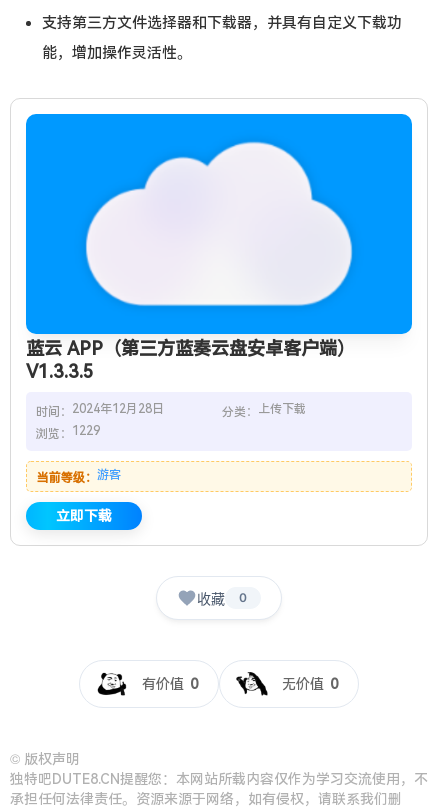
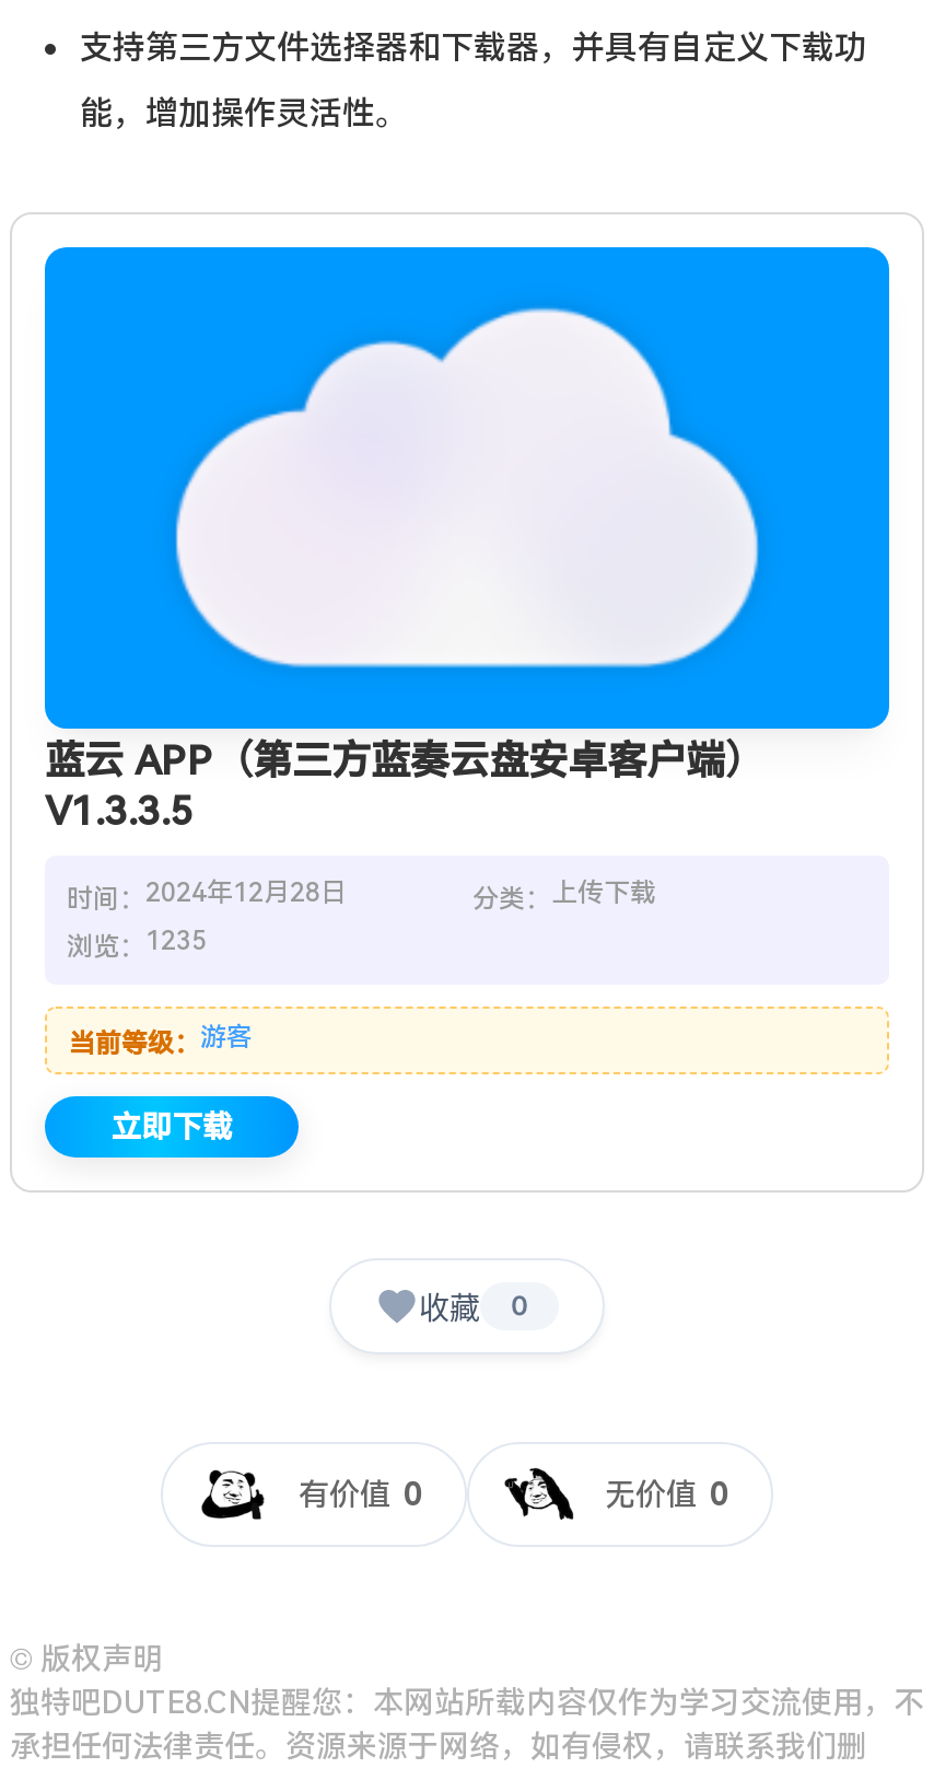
- 浏览：1229
+ 浏览：1235
